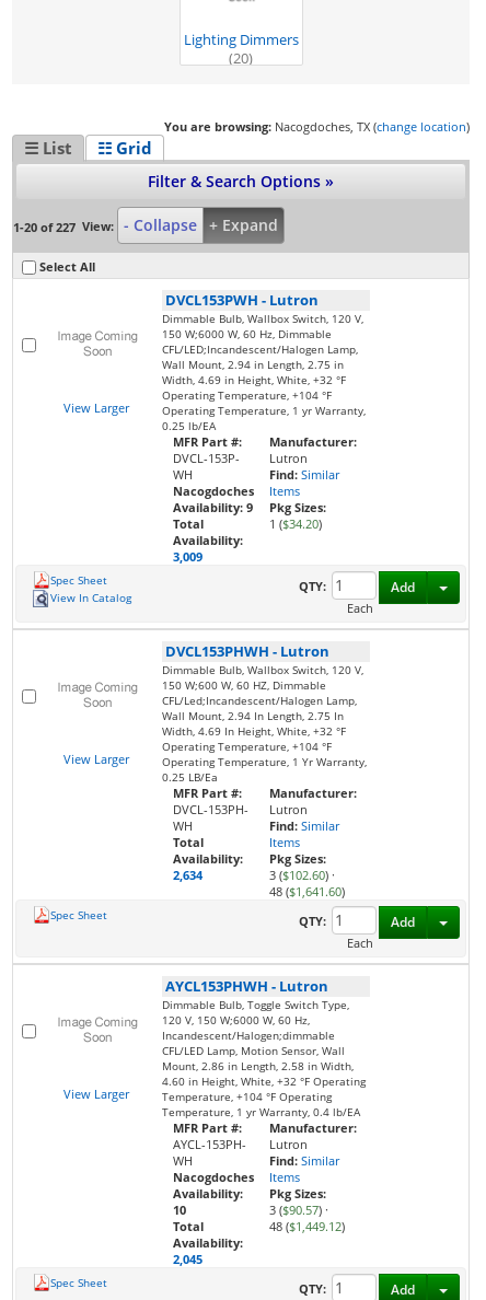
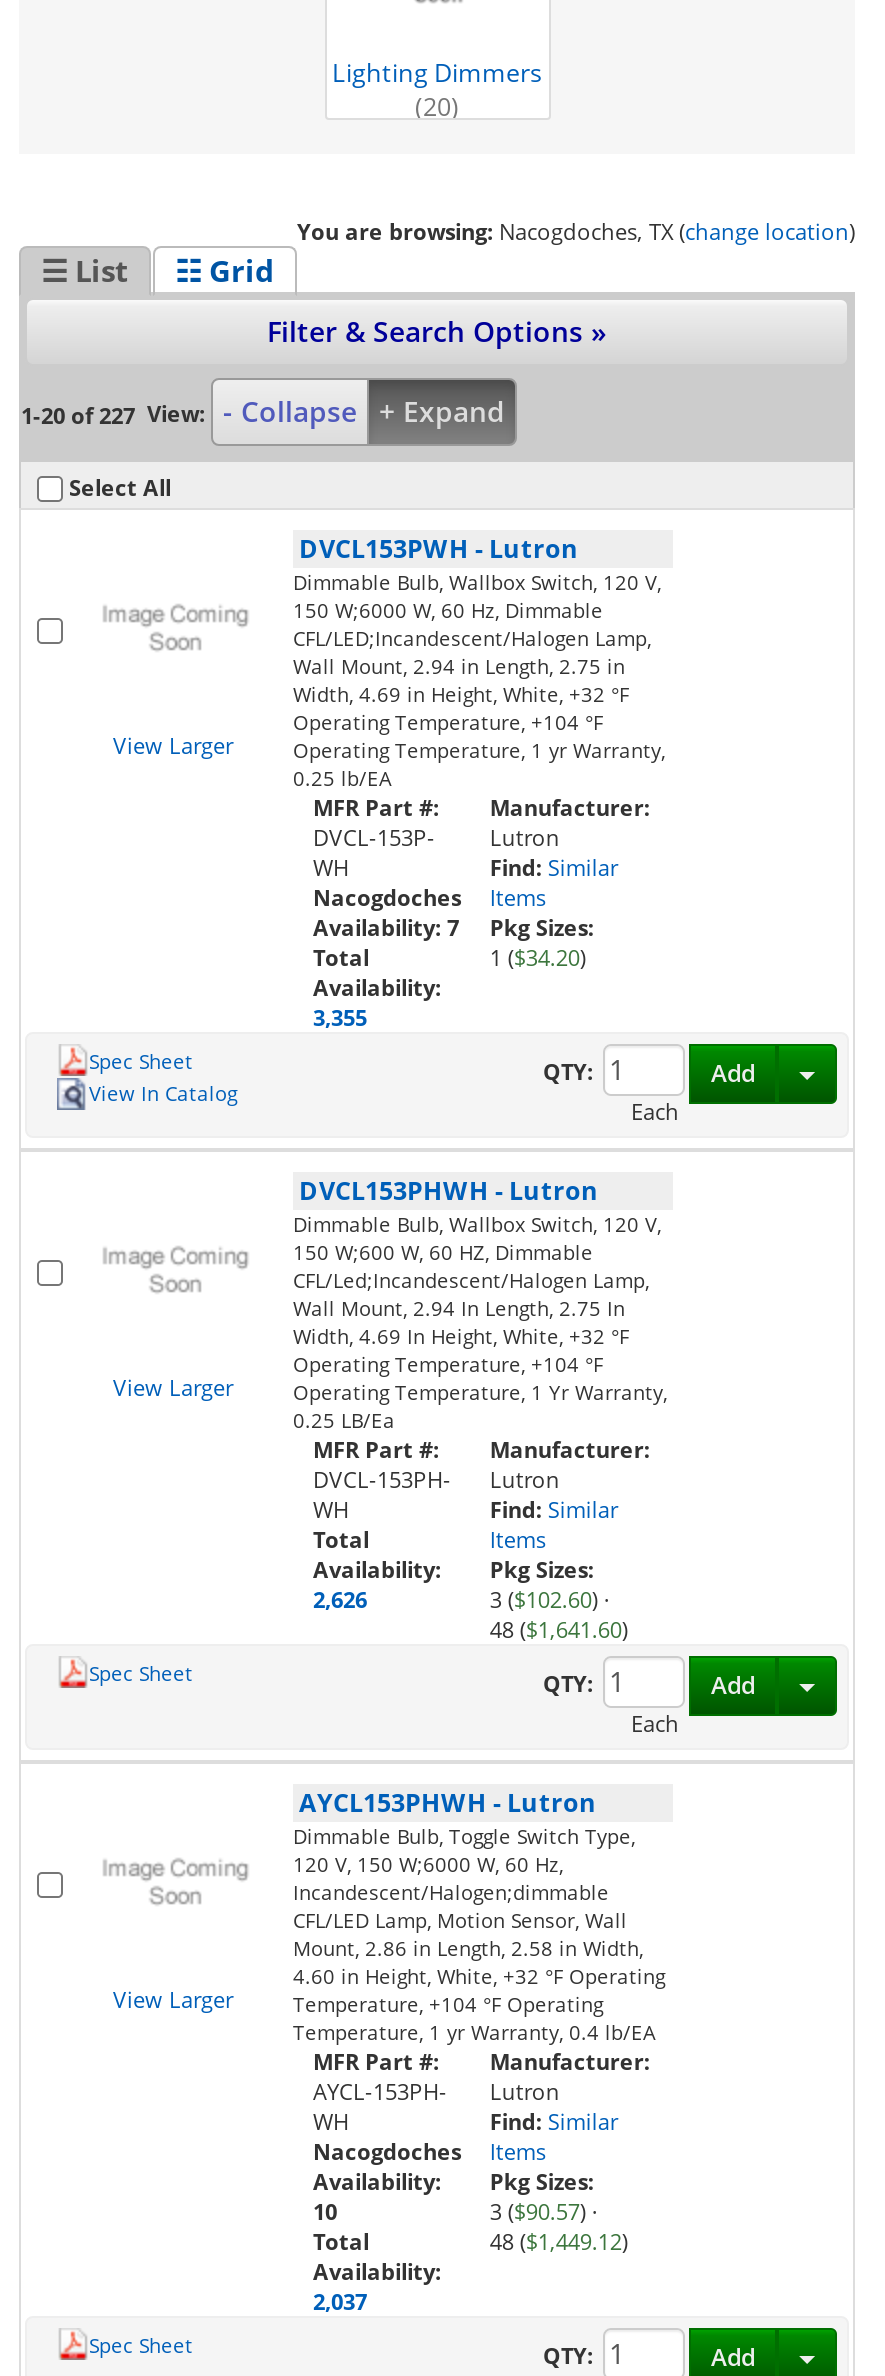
- Availability: 9
+ Availability: 7

- 3,009
+ 3,355

- 2,634
+ 2,626

- 2,045
+ 2,037
